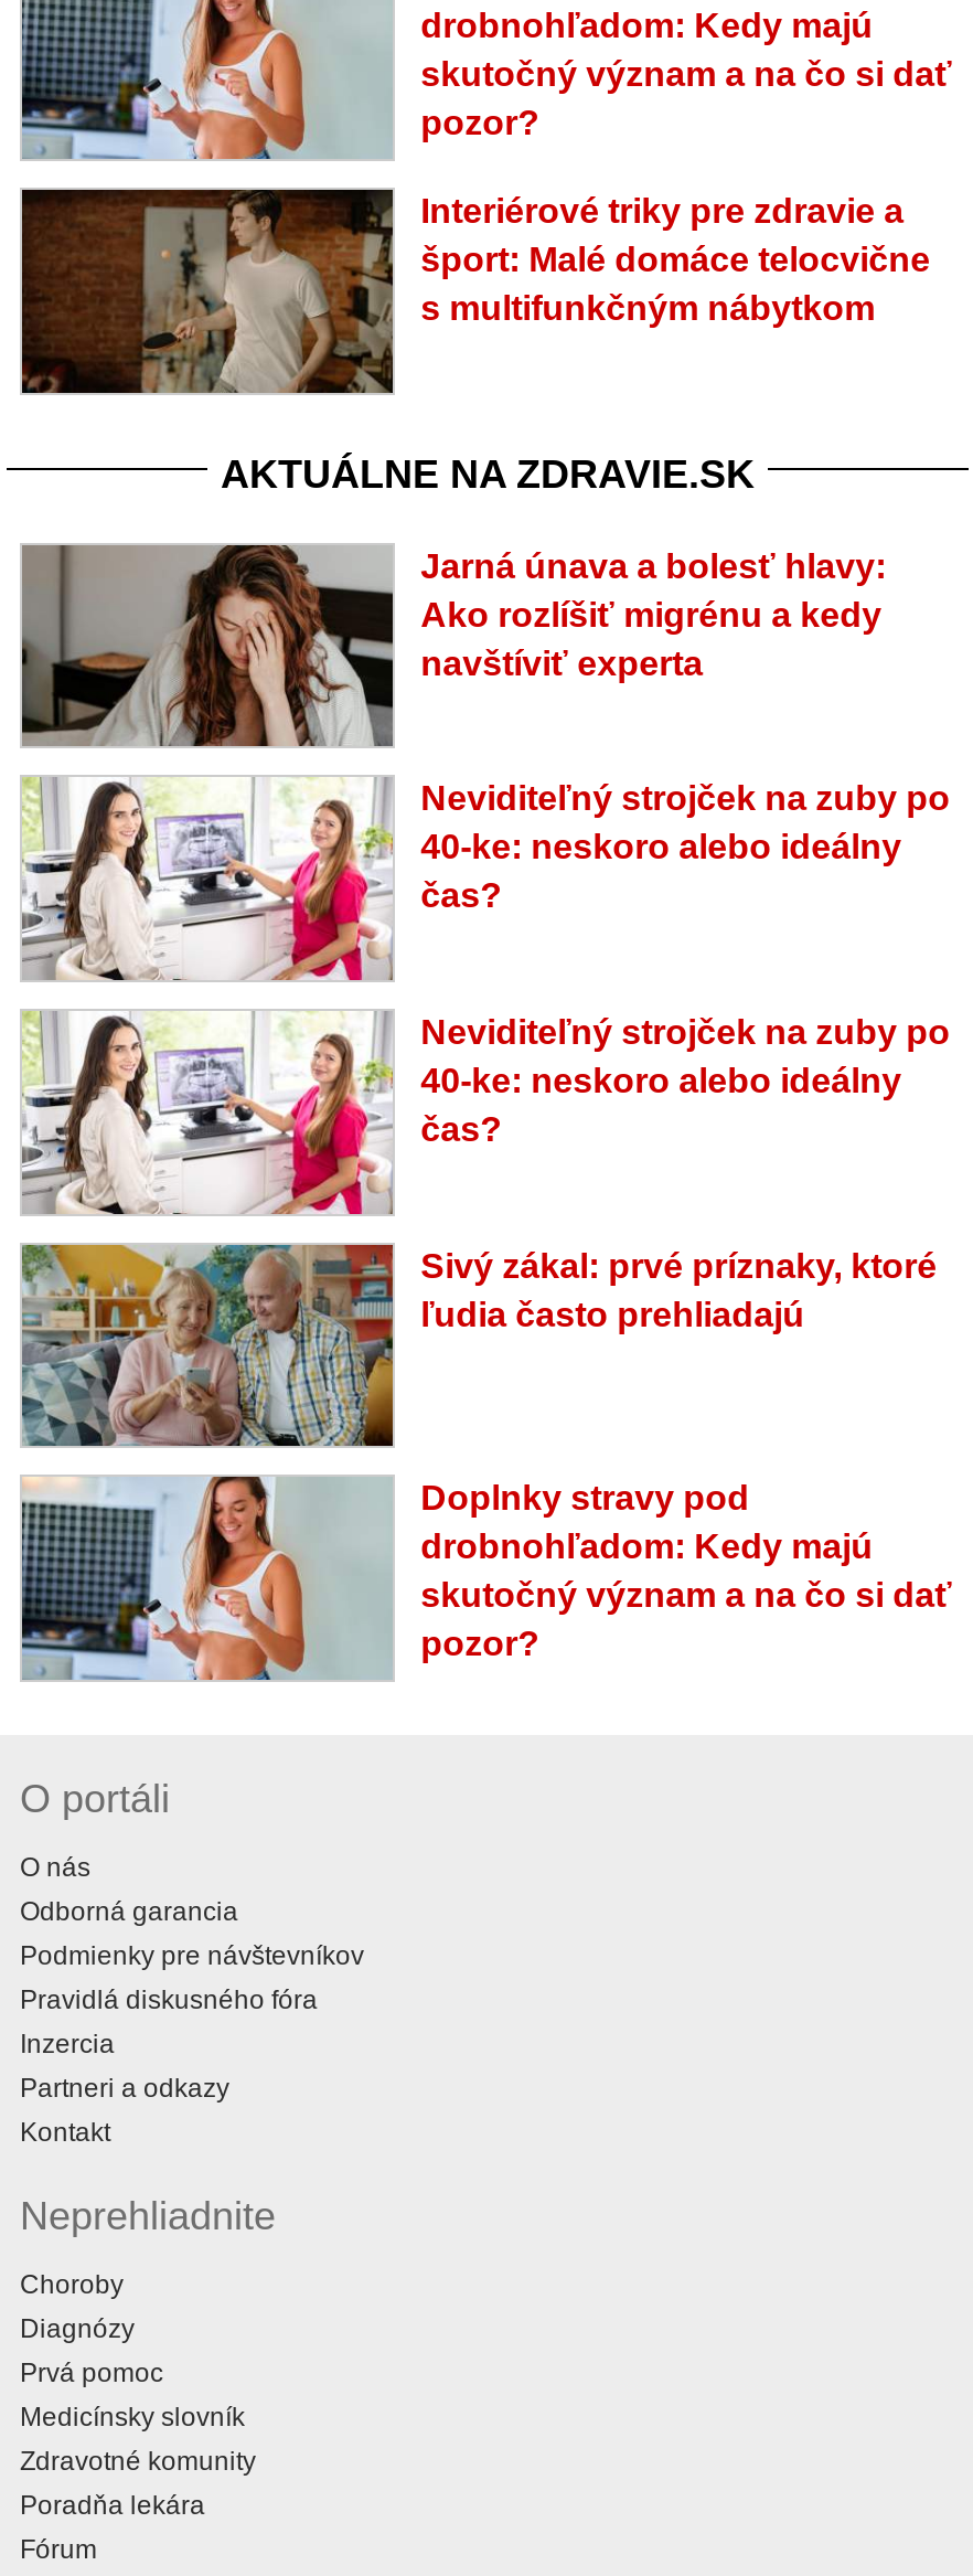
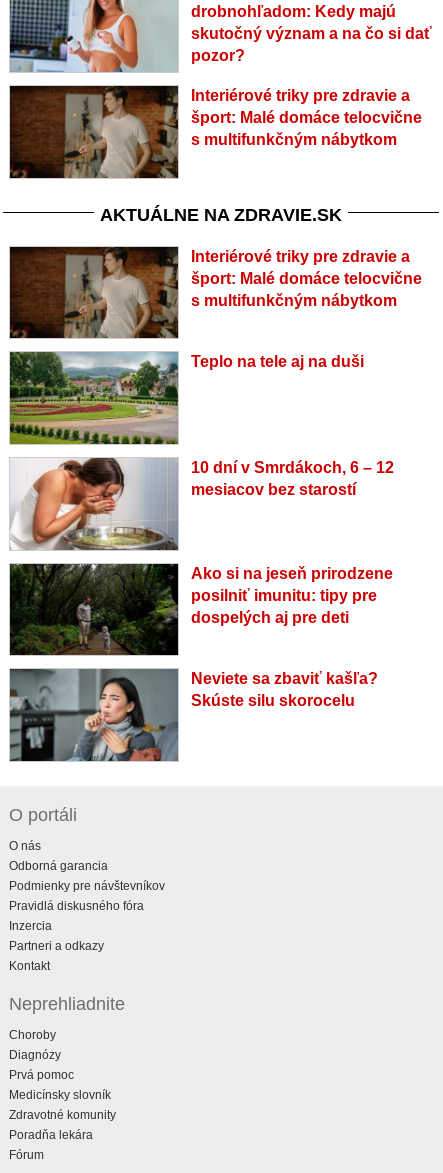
- [image]
- Jarná únava a bolesť hlavy:
- Ako rozlíšiť migrénu a kedy
- navštíviť experta
+ [image]
+ Interiérové triky pre zdravie a
+ šport: Malé domáce telocvične
+ s multifunkčným nábytkom

- [image]
- Neviditeľný strojček na zuby po
- 40-ke: neskoro alebo ideálny
- čas?
+ [image]
+ Teplo na tele aj na duši

- [image]
- Neviditeľný strojček na zuby po
- 40-ke: neskoro alebo ideálny
- čas?
+ [image]
+ 10 dní v Smrdákoch, 6 – 12
+ mesiacov bez starostí

- [image]
- Sivý zákal: prvé príznaky, ktoré
- ľudia často prehliadajú
+ [image]
+ Ako si na jeseň prirodzene
+ posilniť imunitu: tipy pre
+ dospelých aj pre deti

- [image]
- Doplnky stravy pod
- drobnohľadom: Kedy majú
- skutočný význam a na čo si dať
- pozor?
+ [image]
+ Neviete sa zbaviť kašľa?
+ Skúste silu skorocelu
